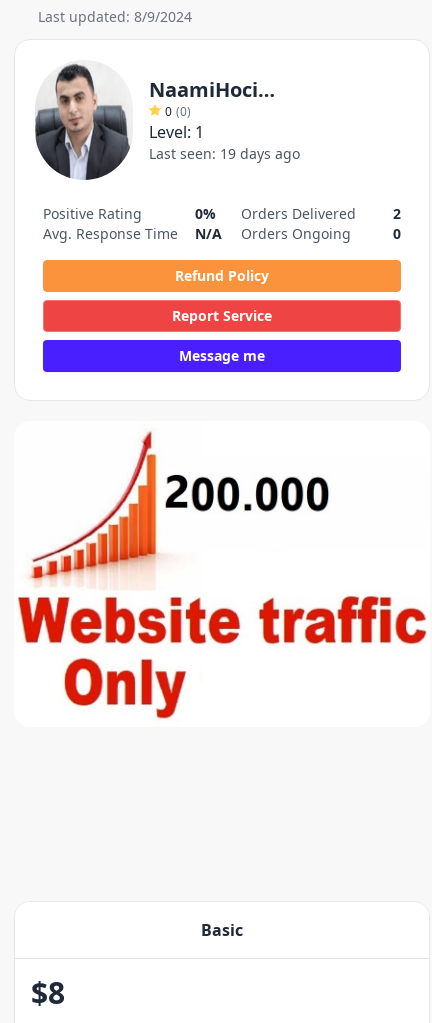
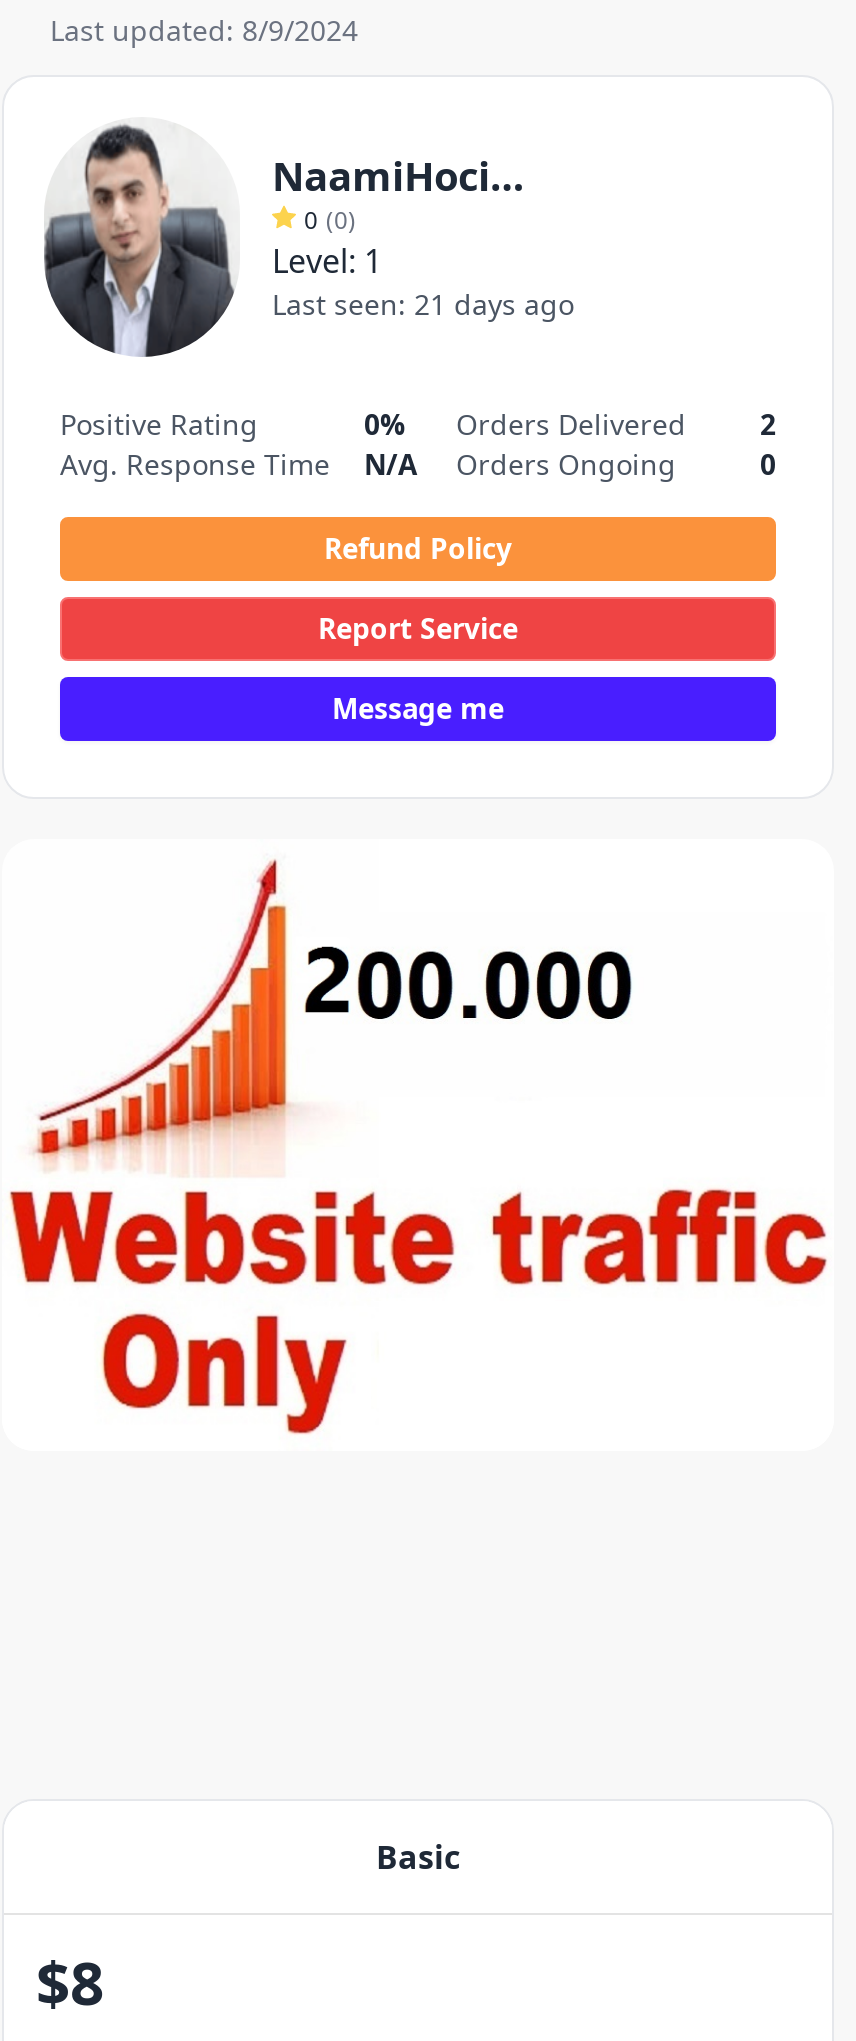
- Last seen: 19 days ago
+ Last seen: 21 days ago
